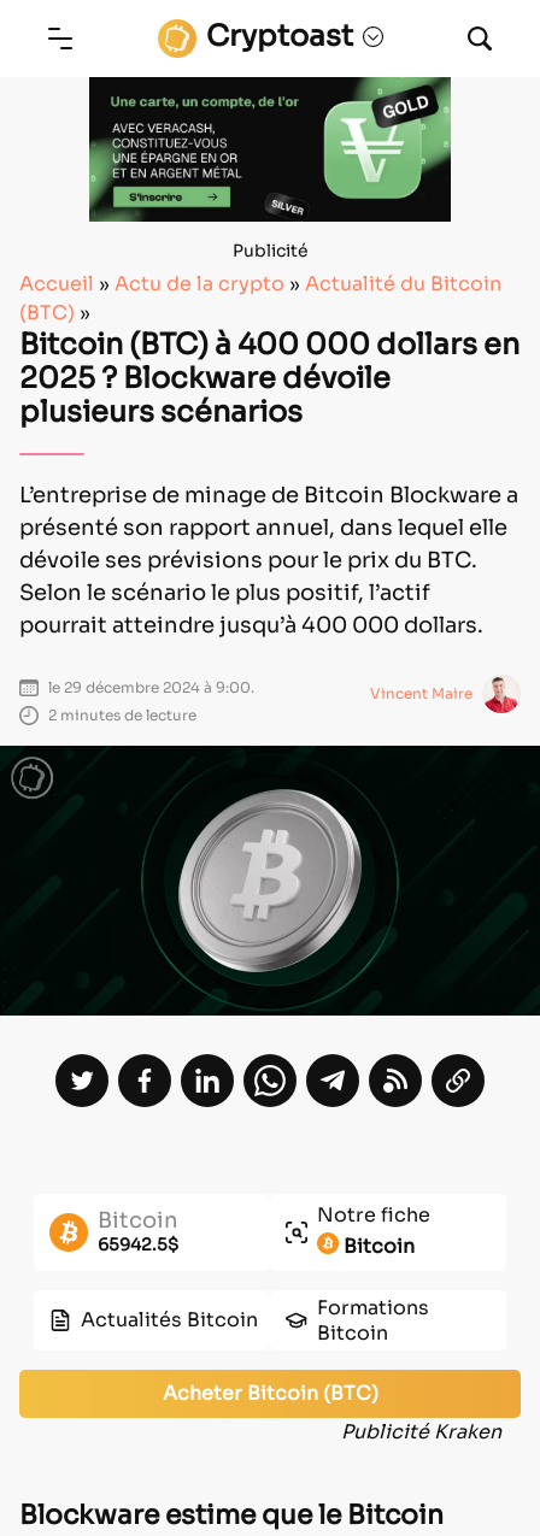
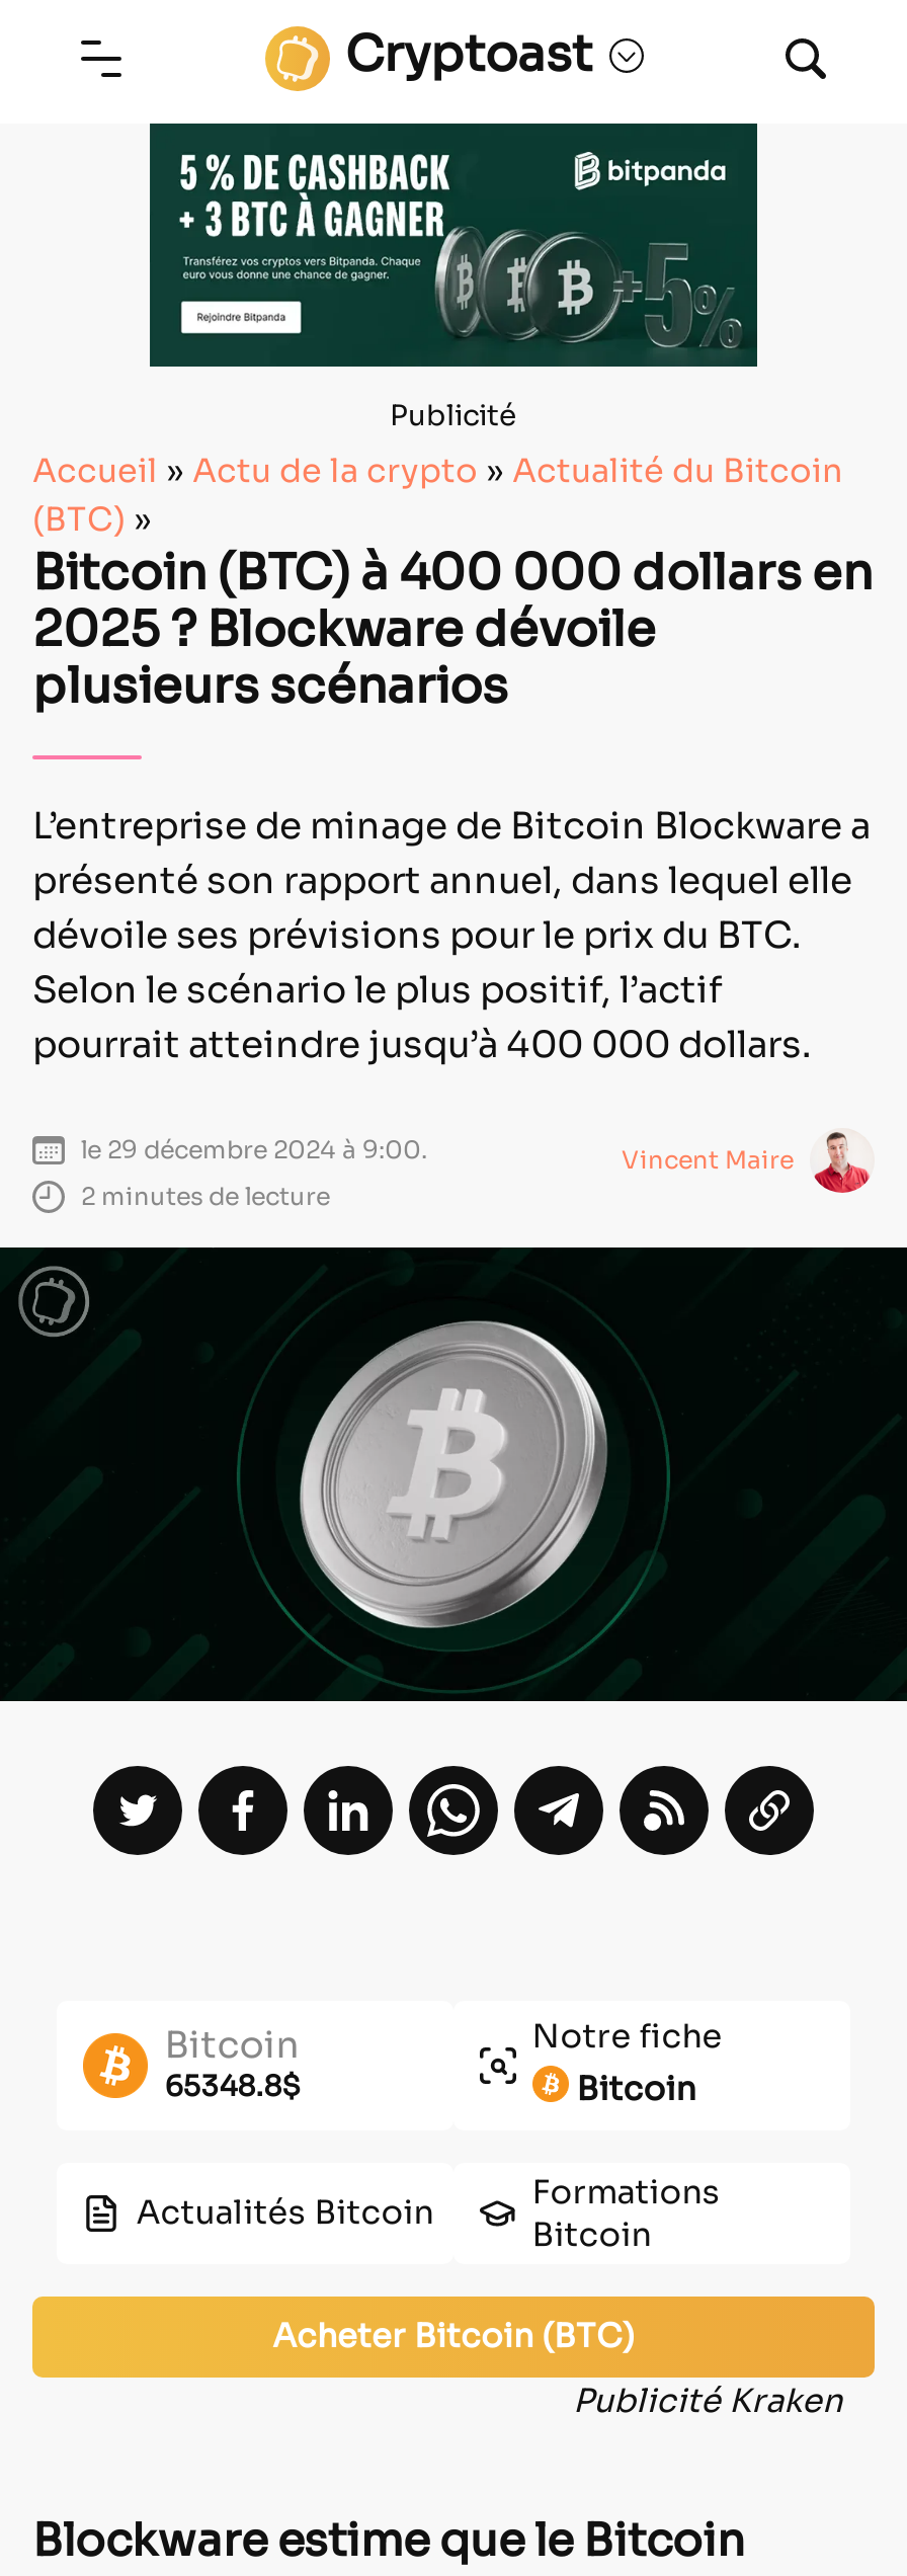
- [image]
+ [image]

- 65942.5$
+ 65348.8$
